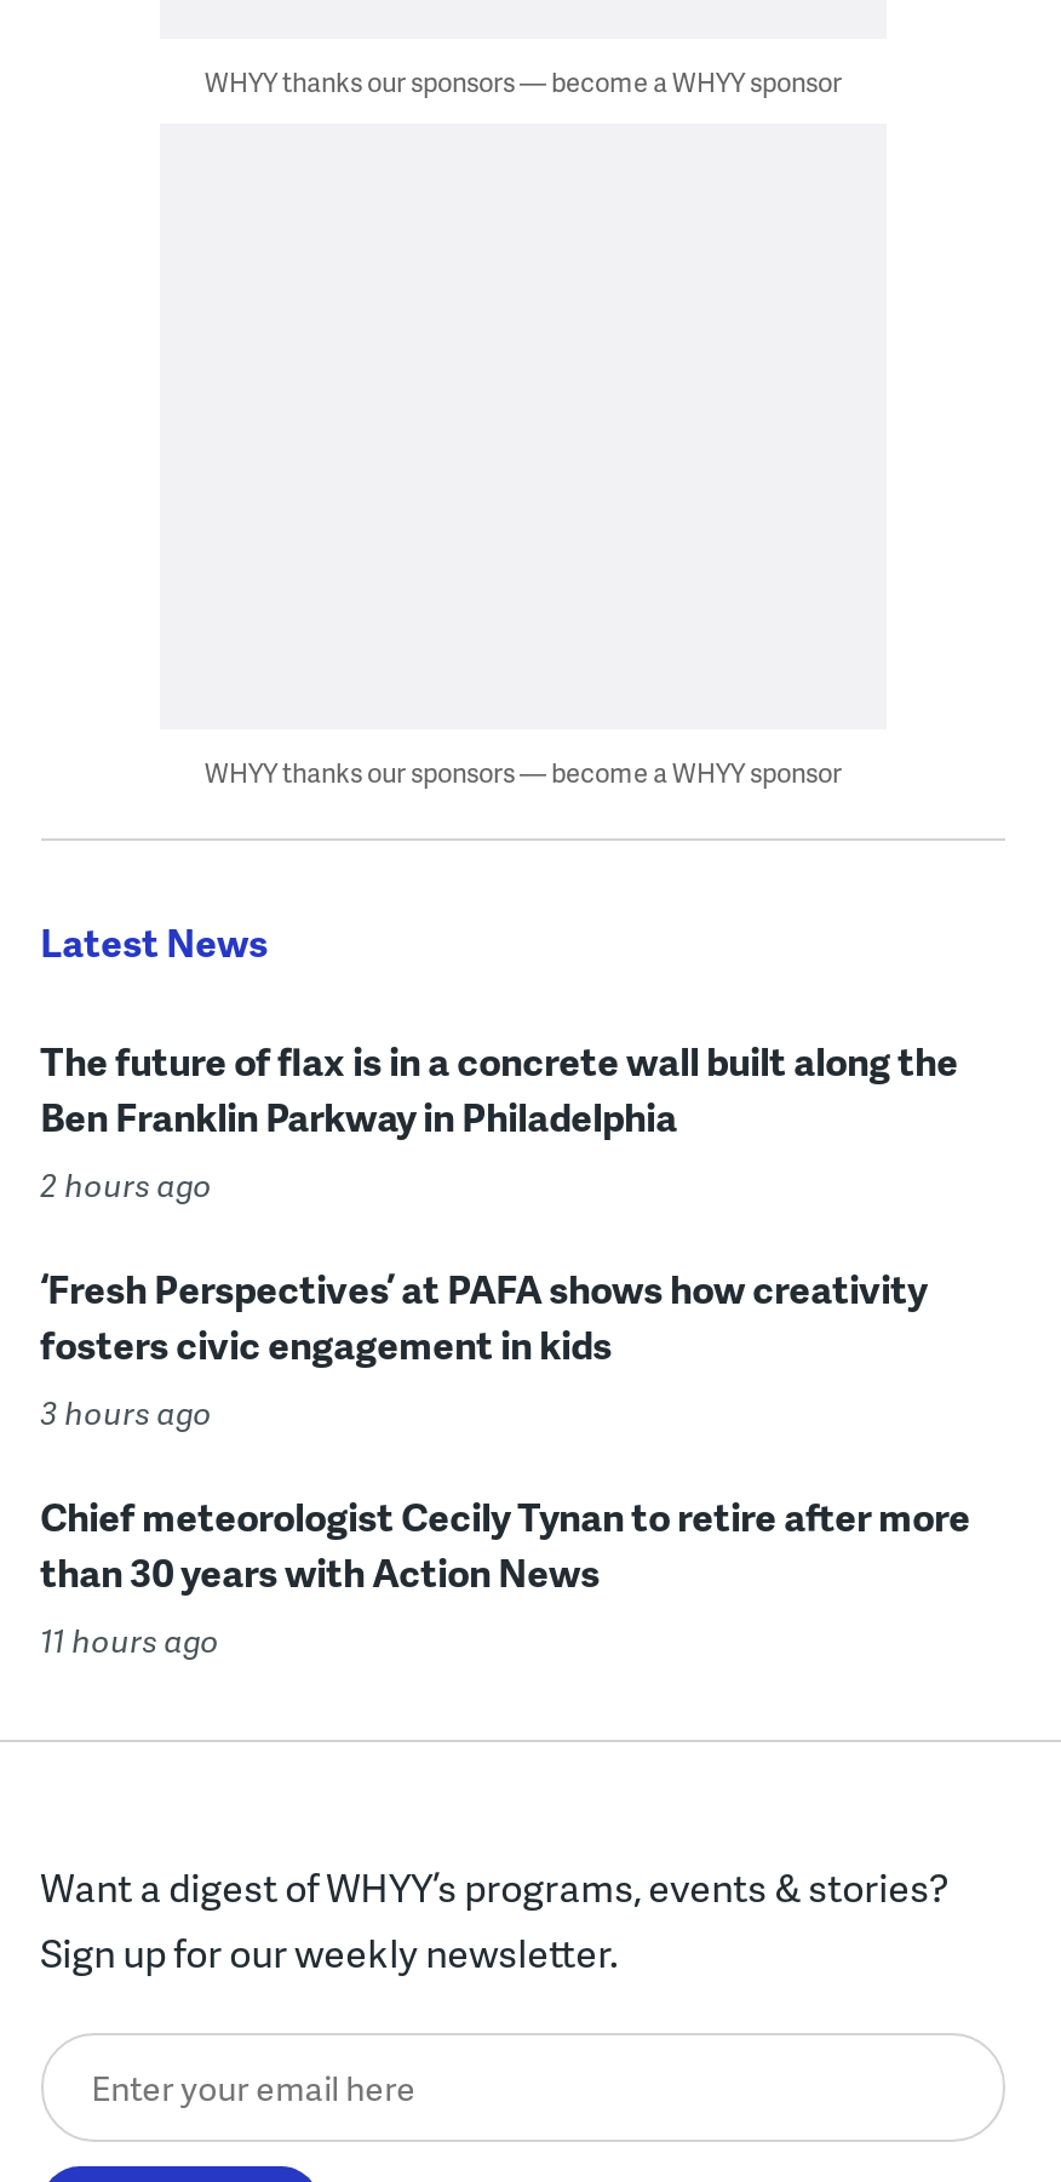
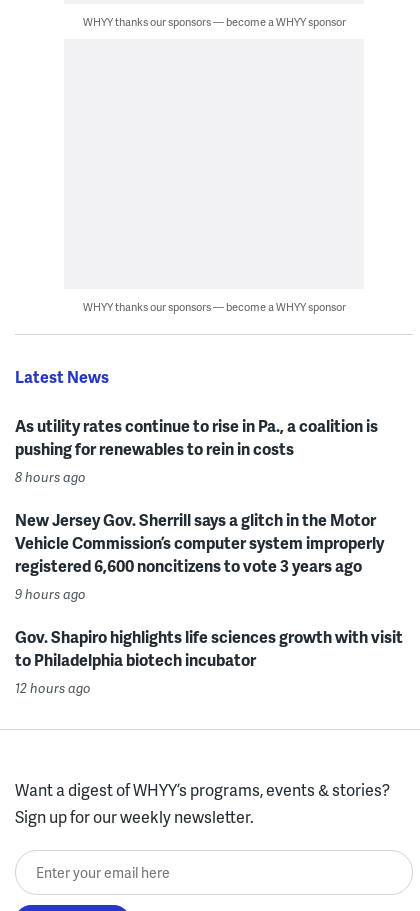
- The future of flax is in a concrete wall built along the
- Ben Franklin Parkway in Philadelphia
- 2 hours ago
+ As utility rates continue to rise in Pa., a coalition is
+ pushing for renewables to rein in costs
+ 8 hours ago

- ‘Fresh Perspectives’ at PAFA shows how creativity
- fosters civic engagement in kids
- 3 hours ago
+ New Jersey Gov. Sherrill says a glitch in the Motor
+ Vehicle Commission’s computer system improperly
+ registered 6,600 noncitizens to vote 3 years ago
+ 9 hours ago

- Chief meteorologist Cecily Tynan to retire after more
- than 30 years with Action News
- 11 hours ago
+ Gov. Shapiro highlights life sciences growth with visit
+ to Philadelphia biotech incubator
+ 12 hours ago
